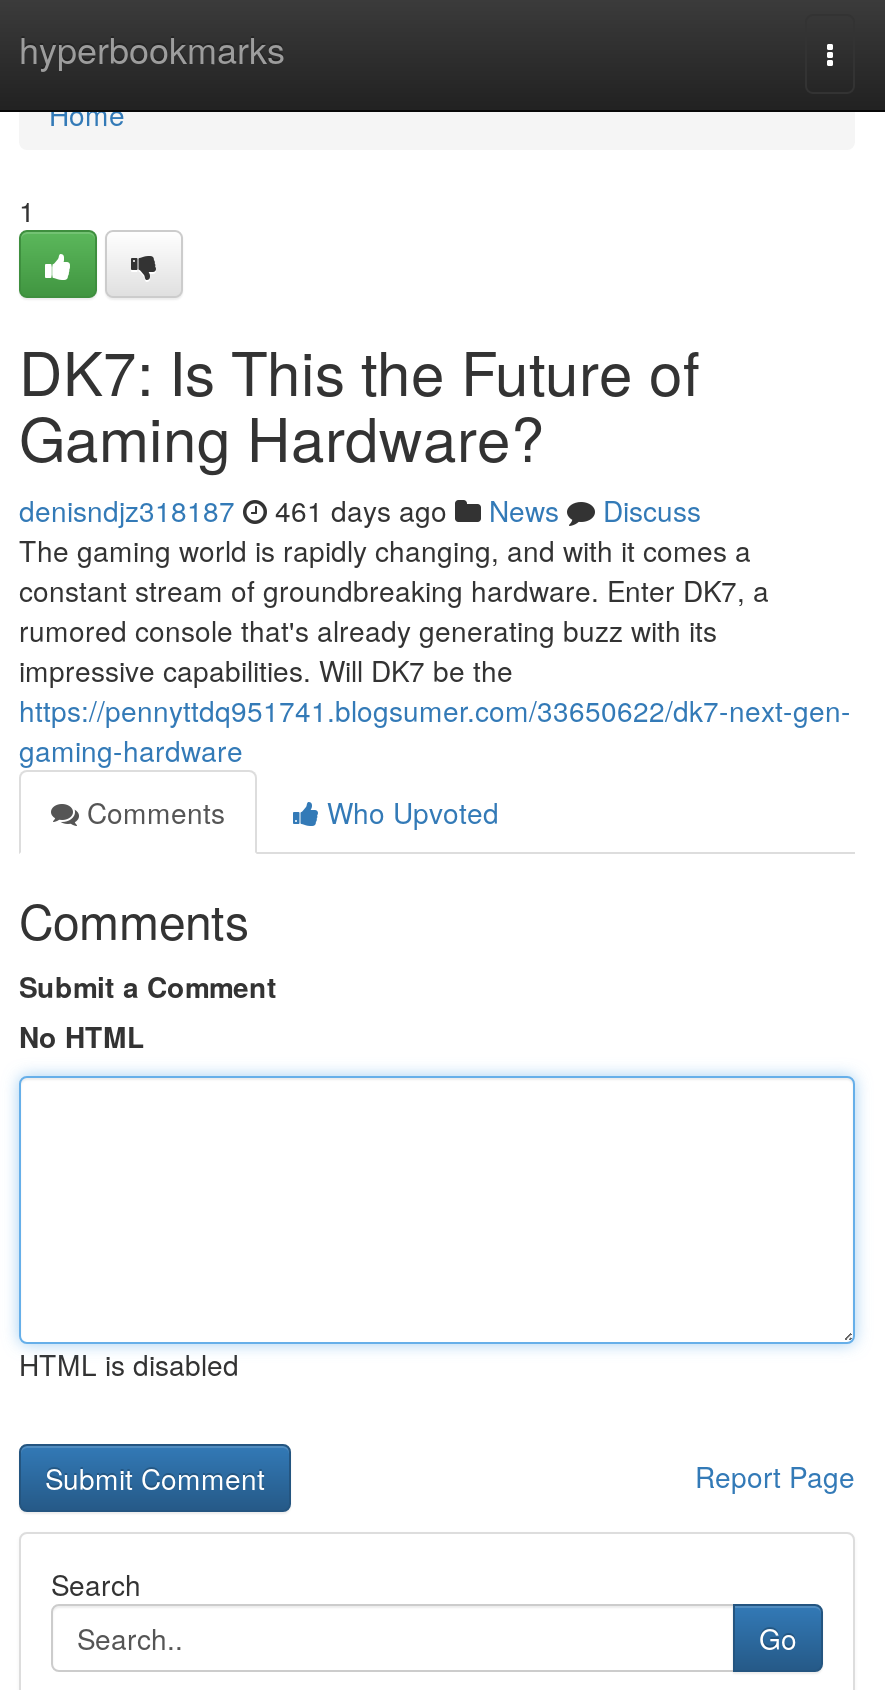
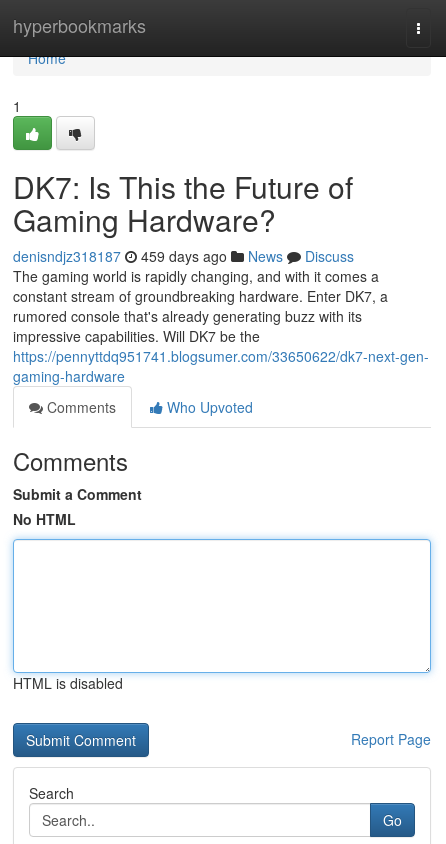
- denisndjz318187 461 days ago News Discuss
+ denisndjz318187 459 days ago News Discuss
